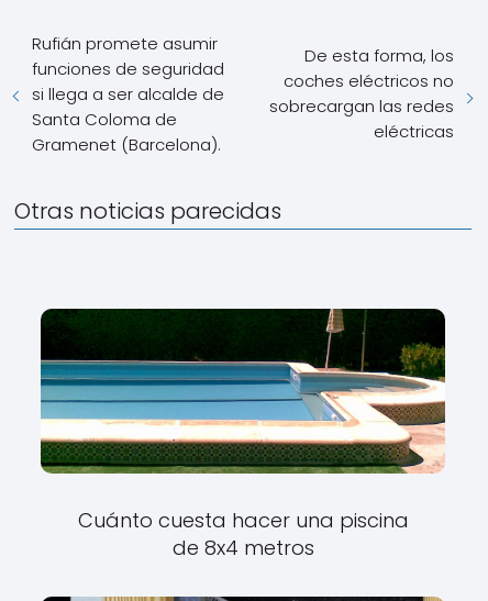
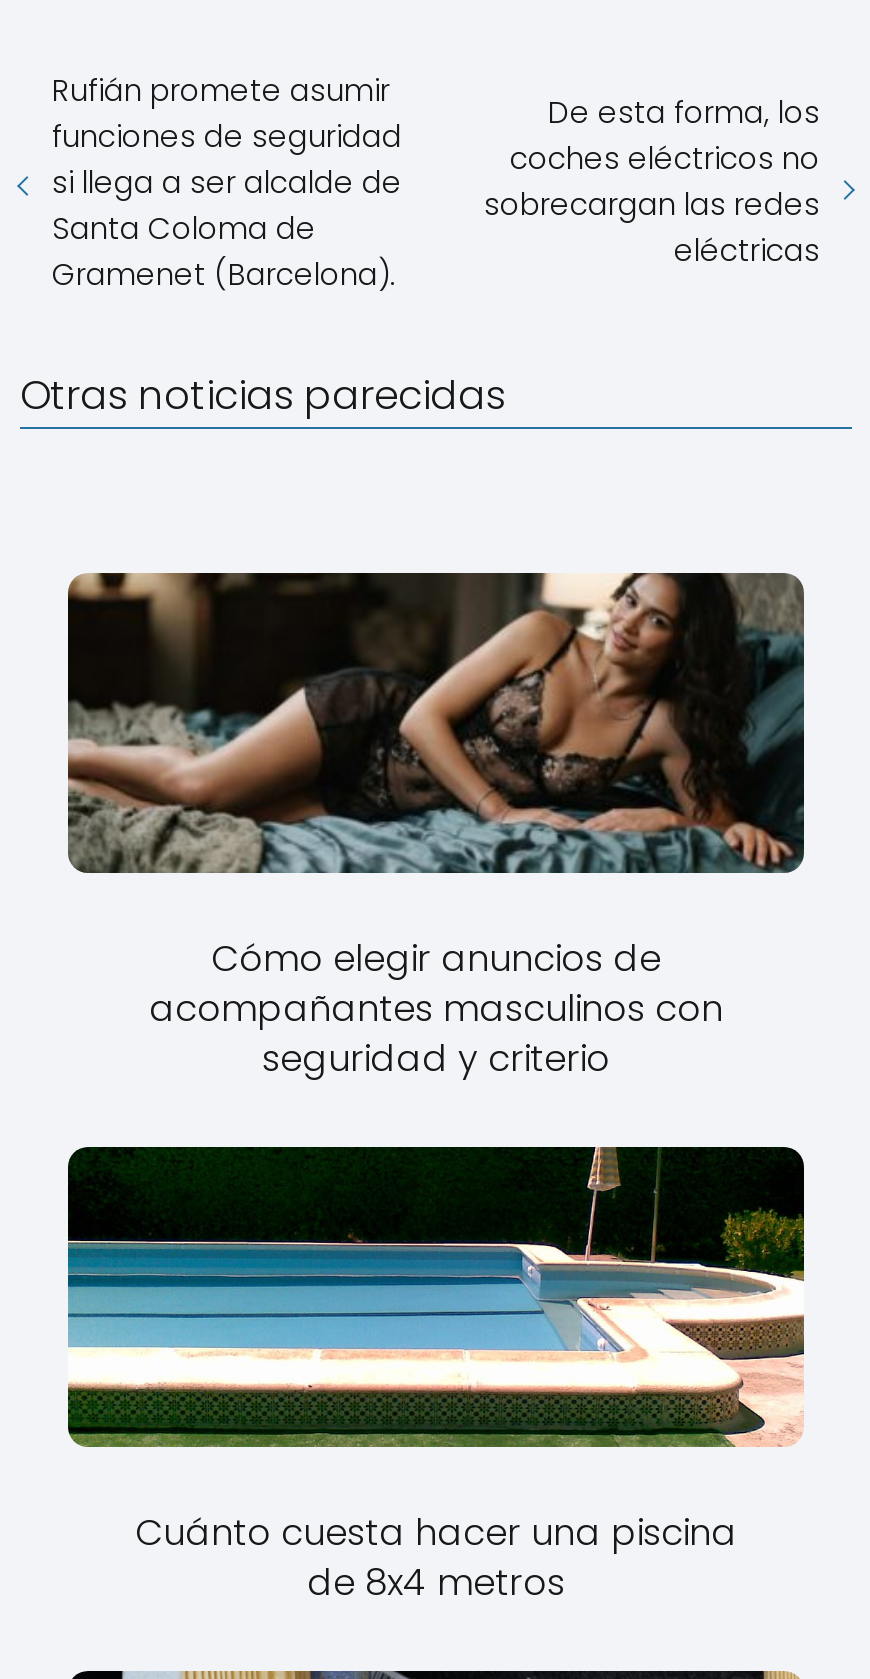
+ [image]
+ Cómo elegir anuncios de
+ acompañantes masculinos con
+ seguridad y criterio
